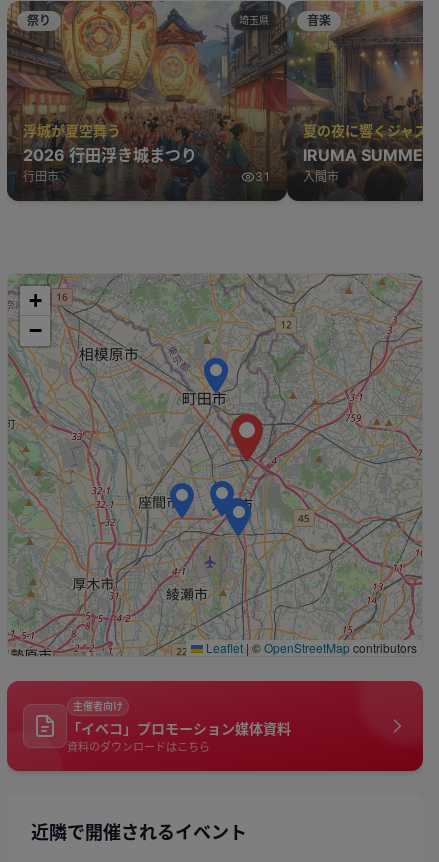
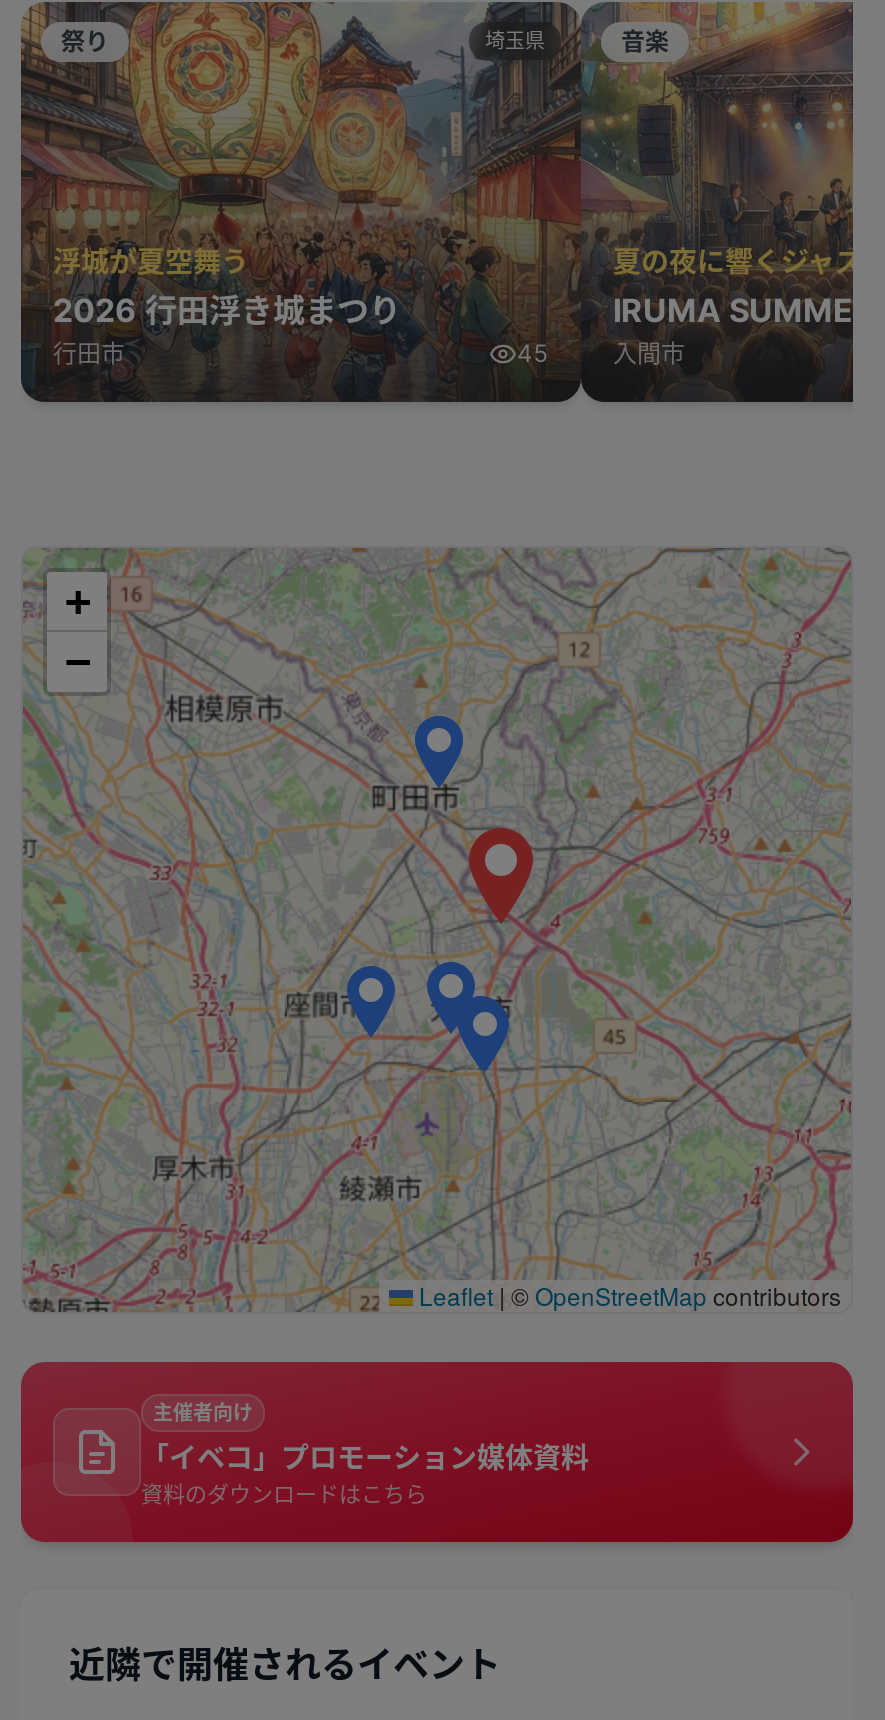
- 31
+ 45
